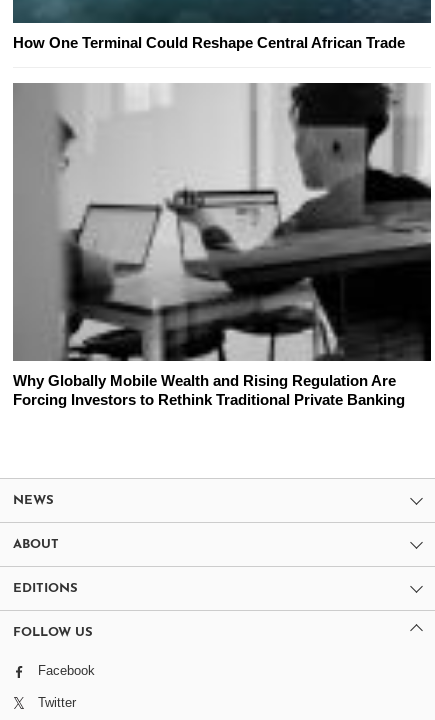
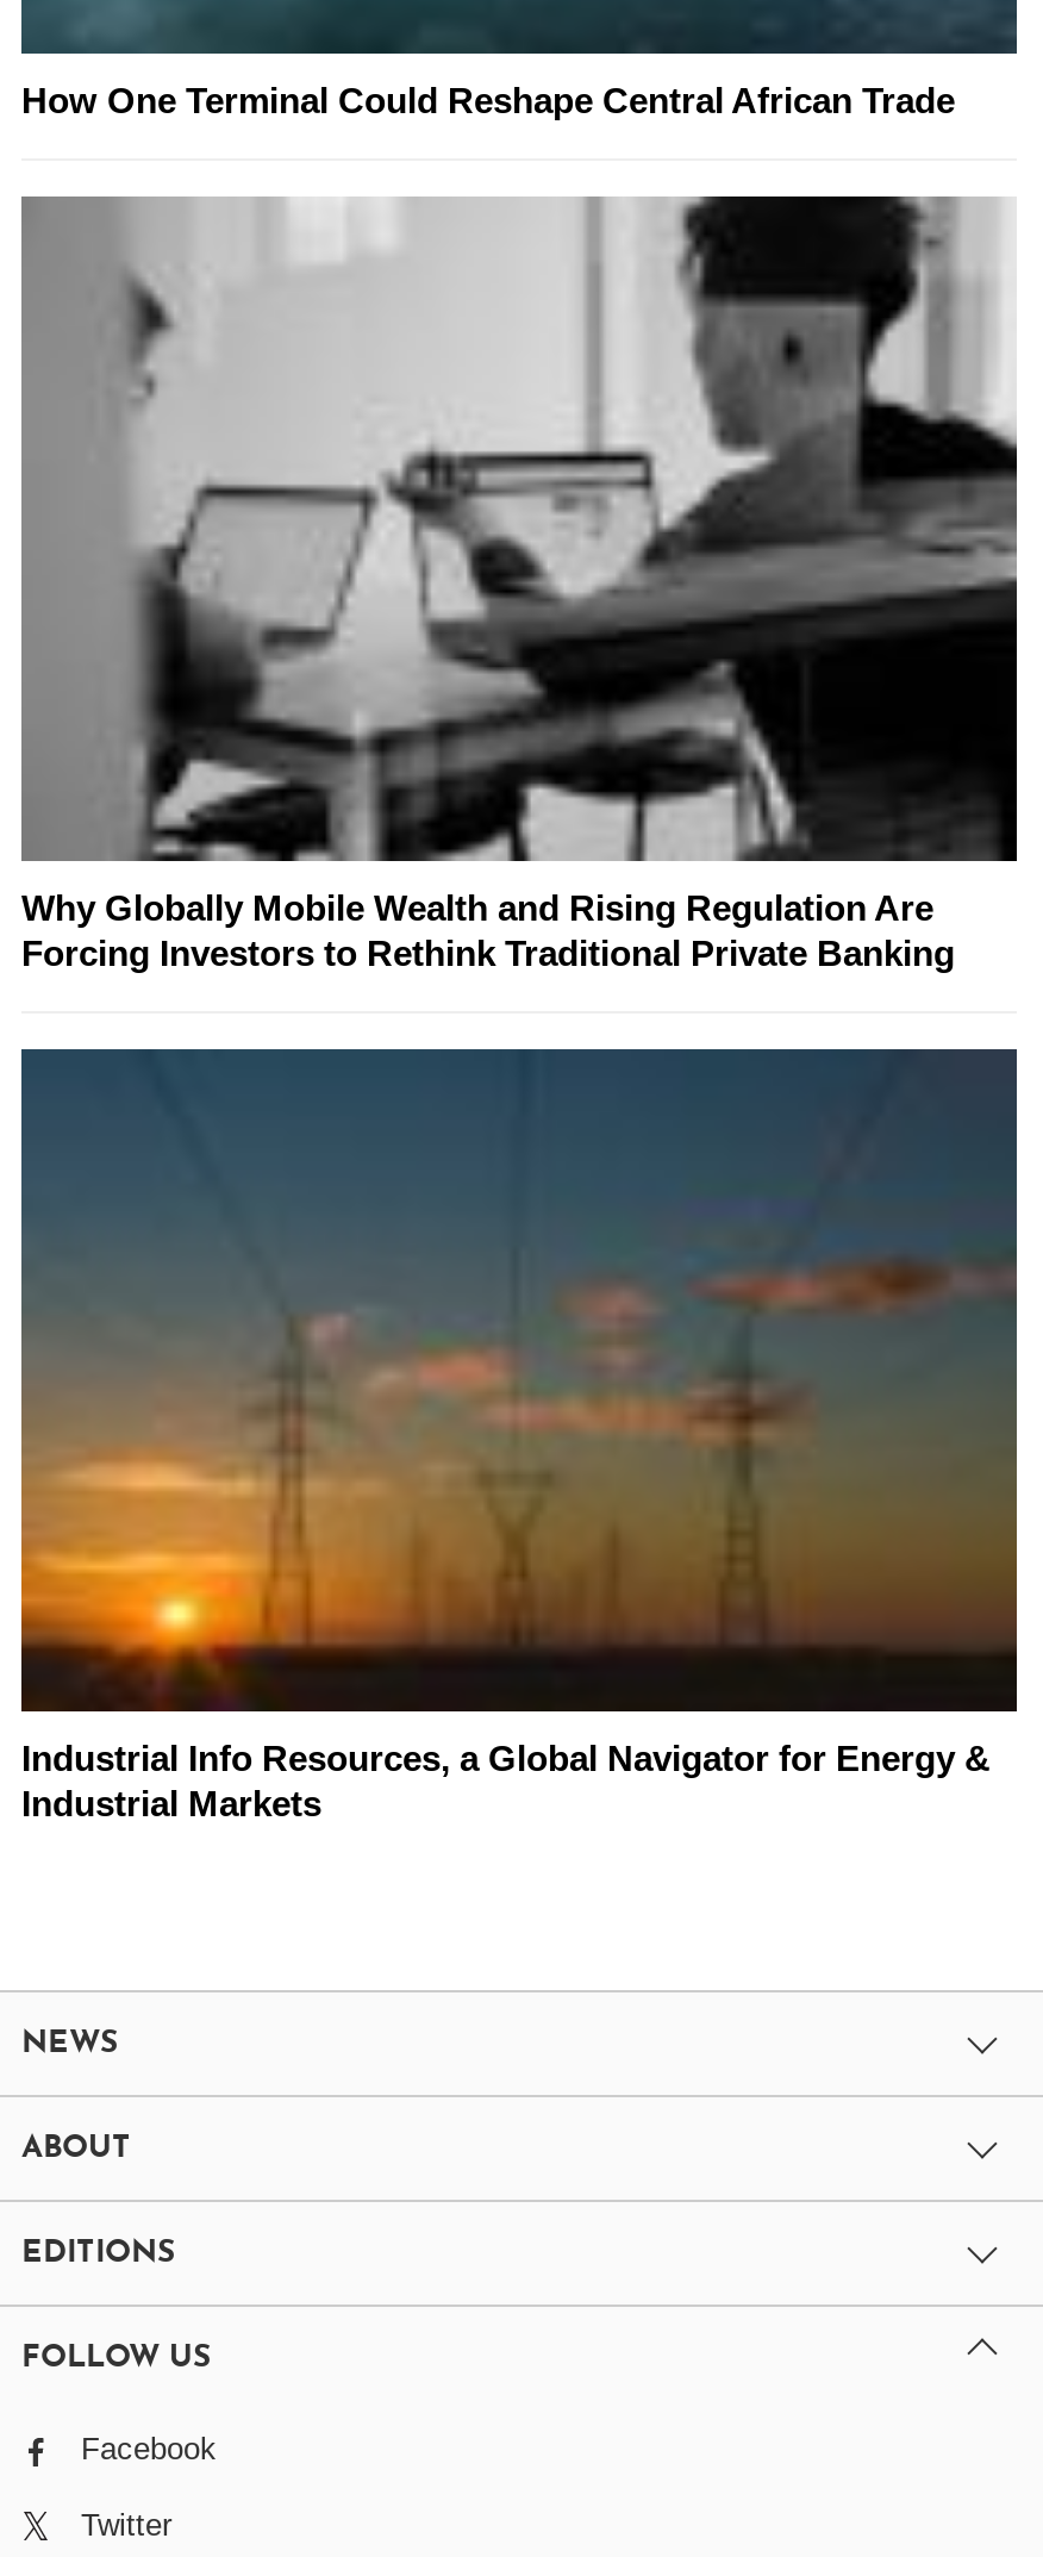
+ [image]
+ Industrial Info Resources, a Global Navigator for Energy &
+ Industrial Markets
